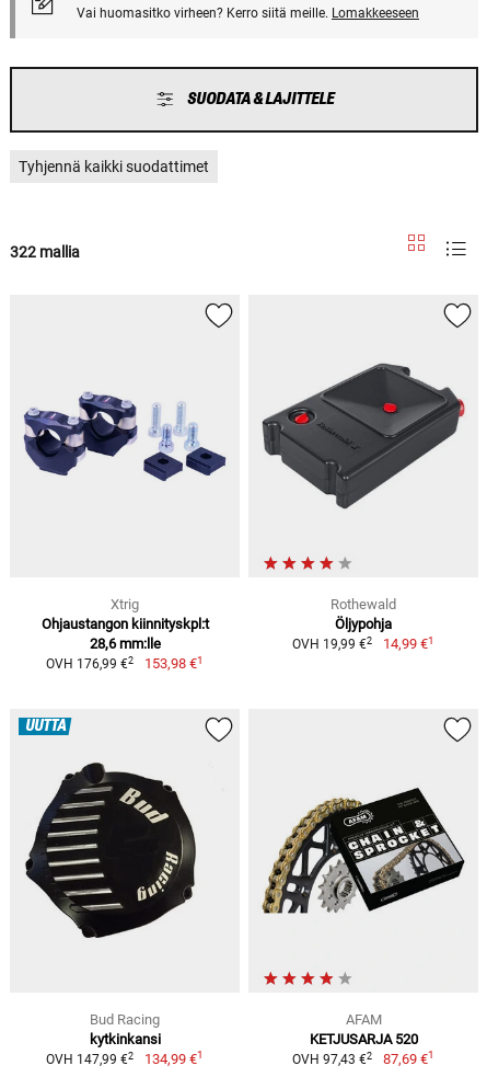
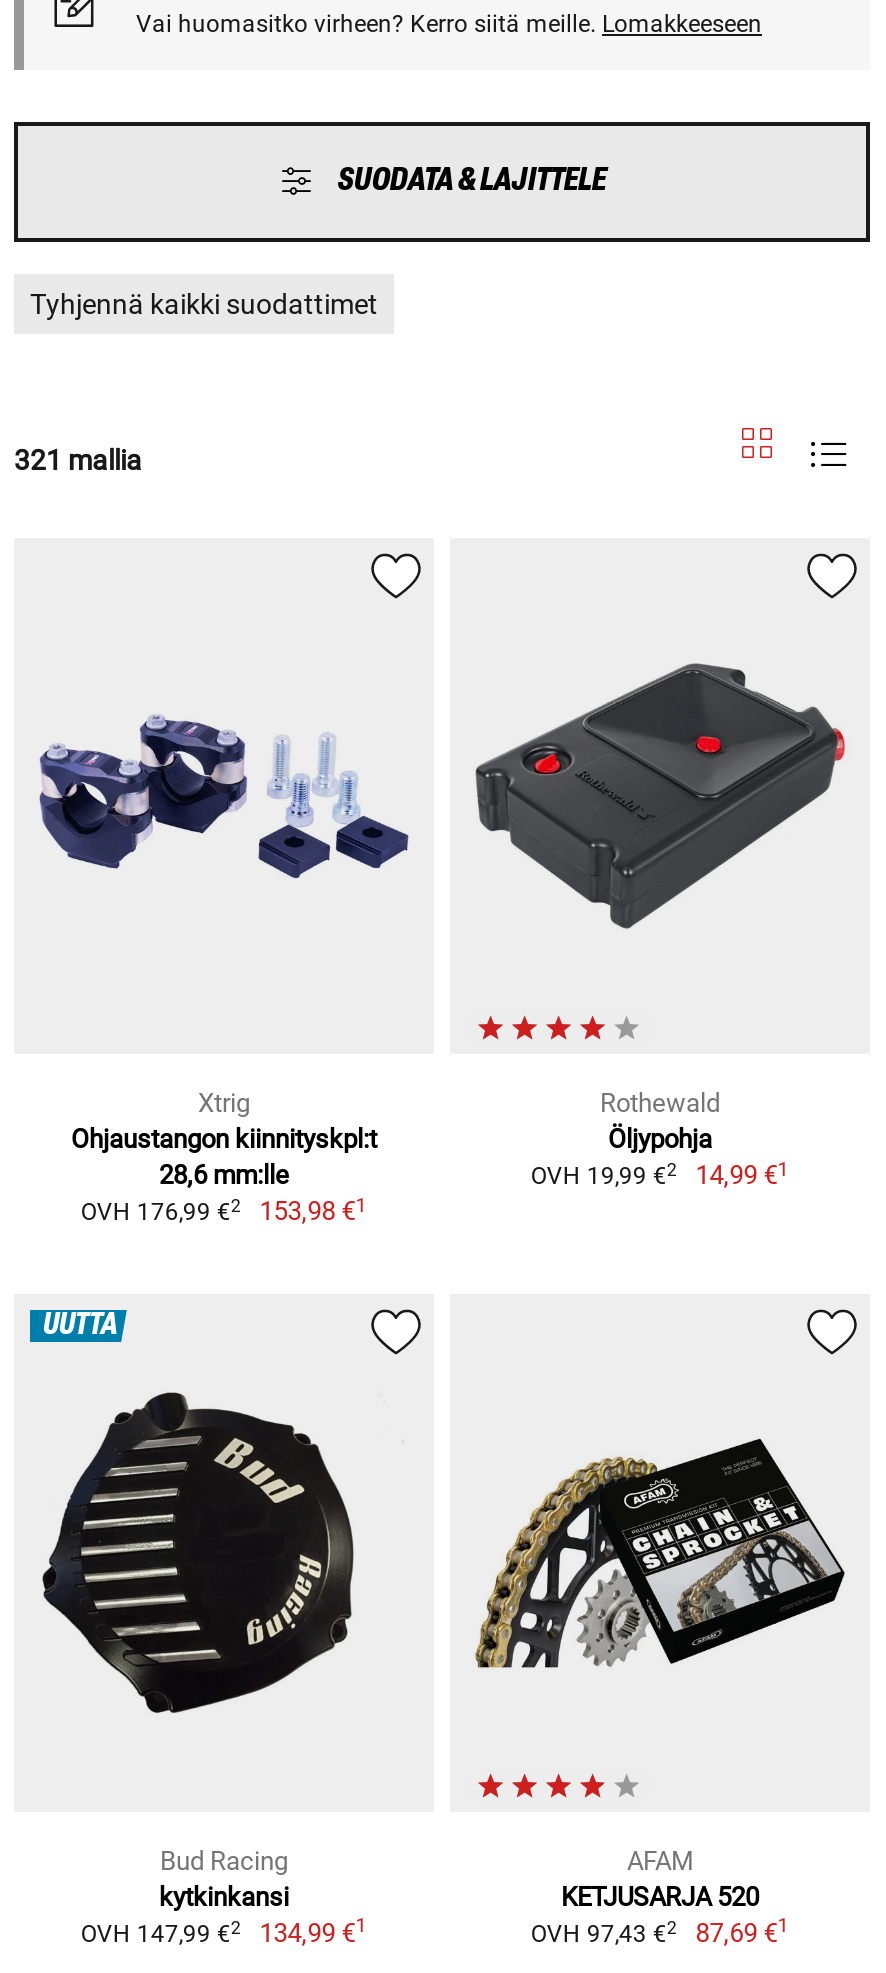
- 322 mallia
+ 321 mallia
